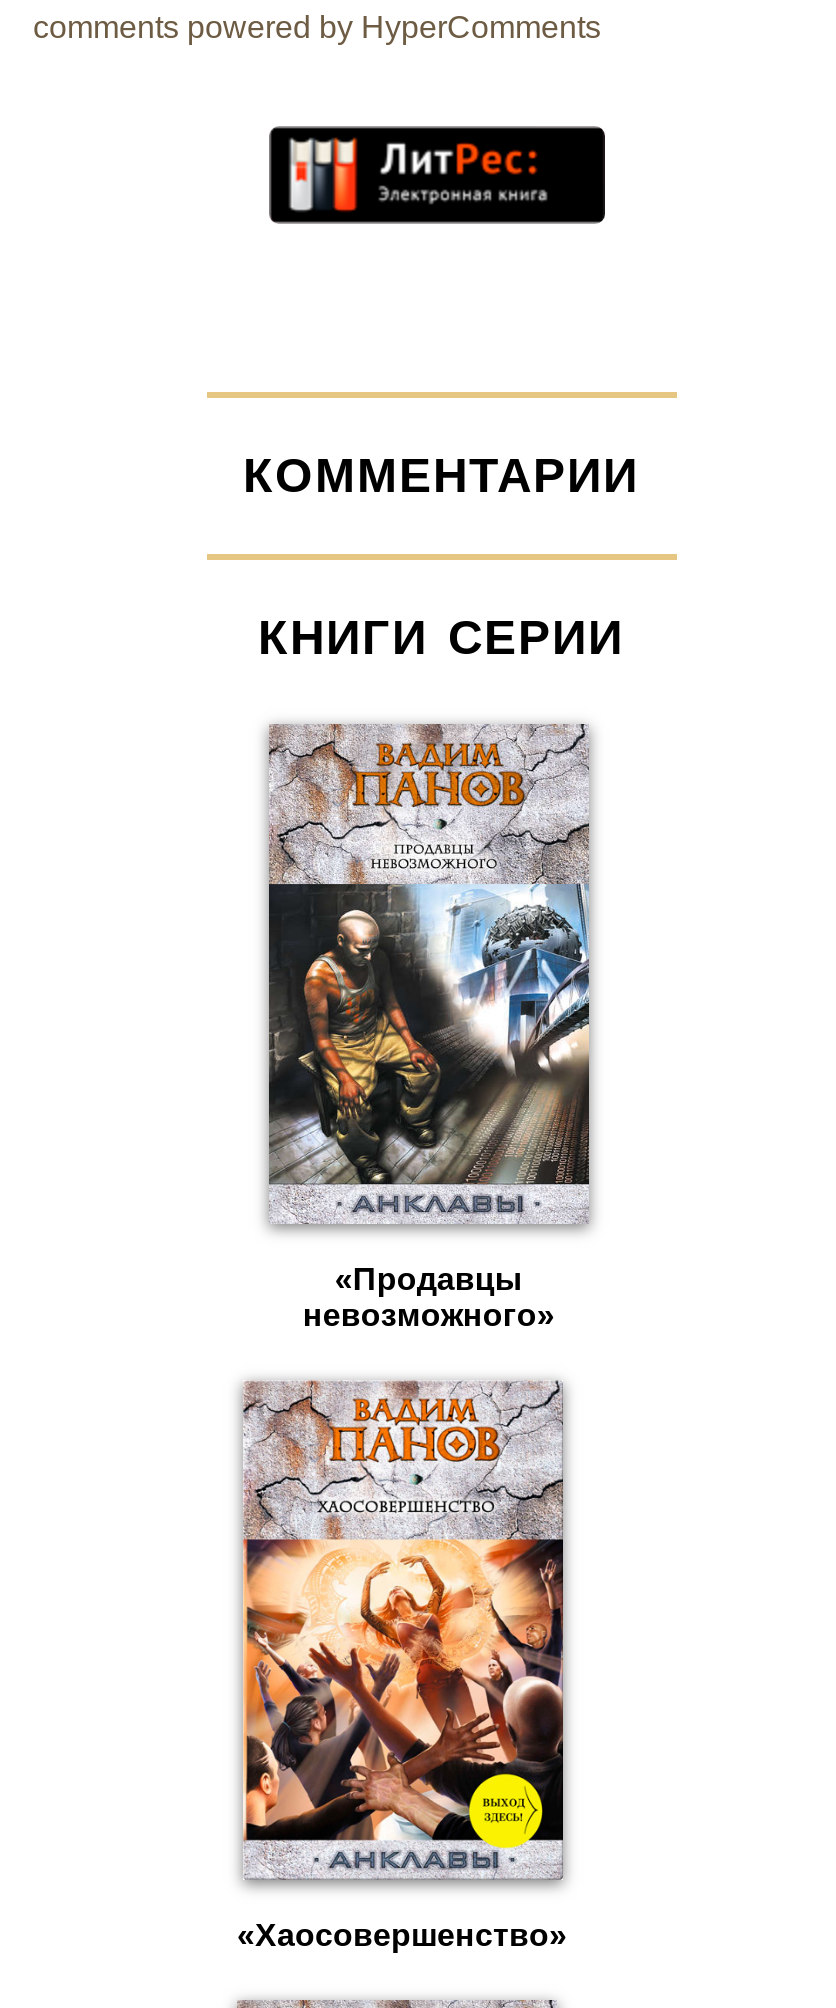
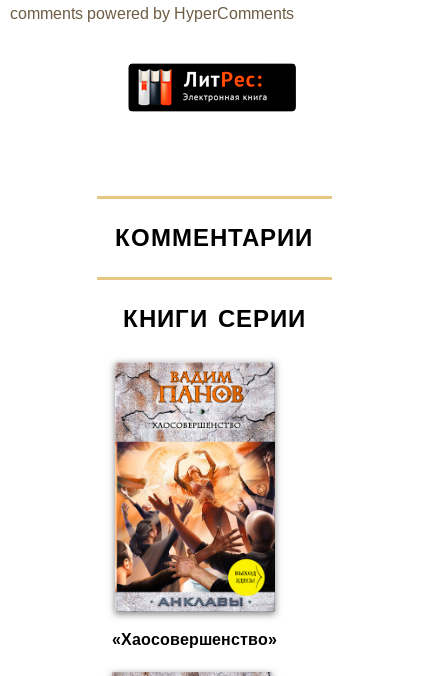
- [image]
- «Продавцы
- невозможного»
